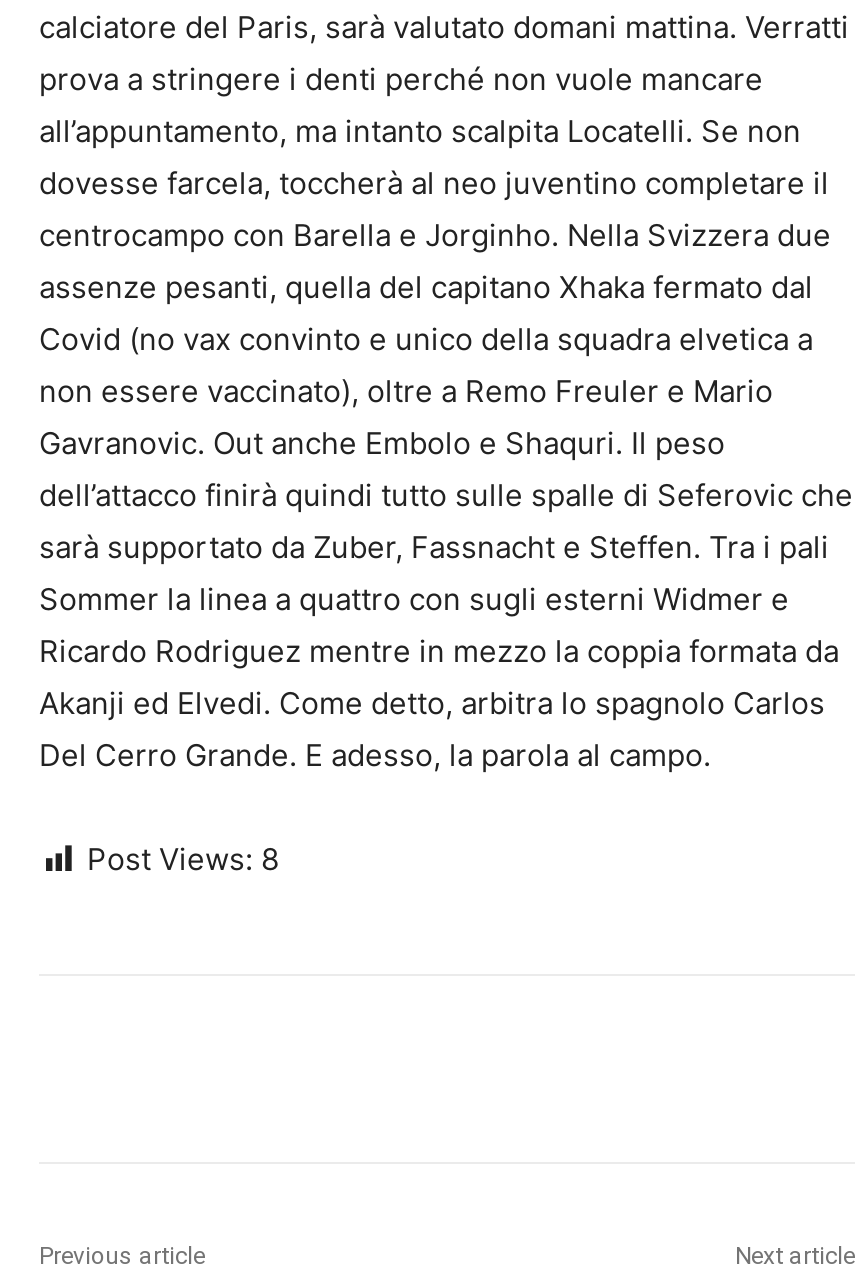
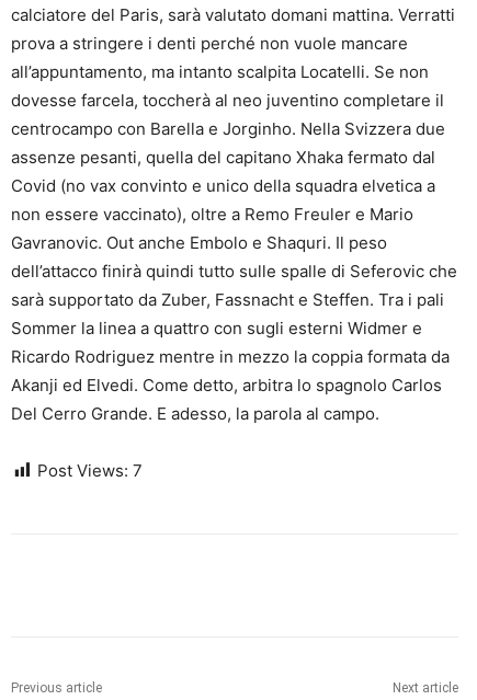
- Post Views: 8
+ Post Views: 7
